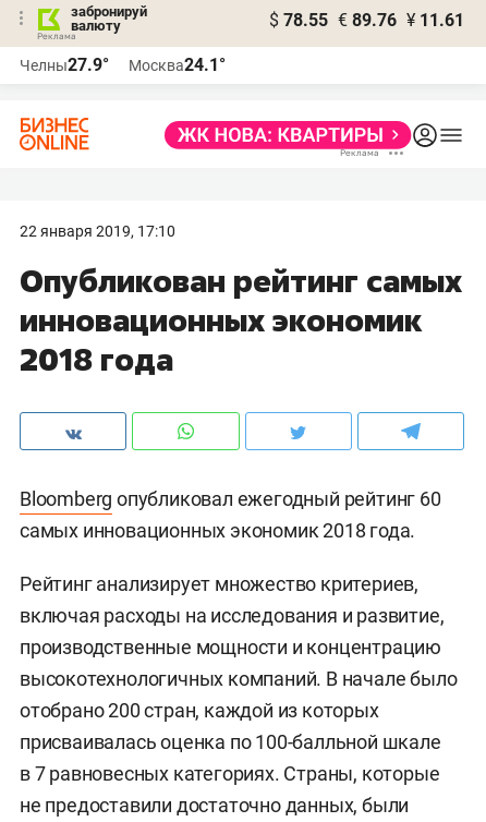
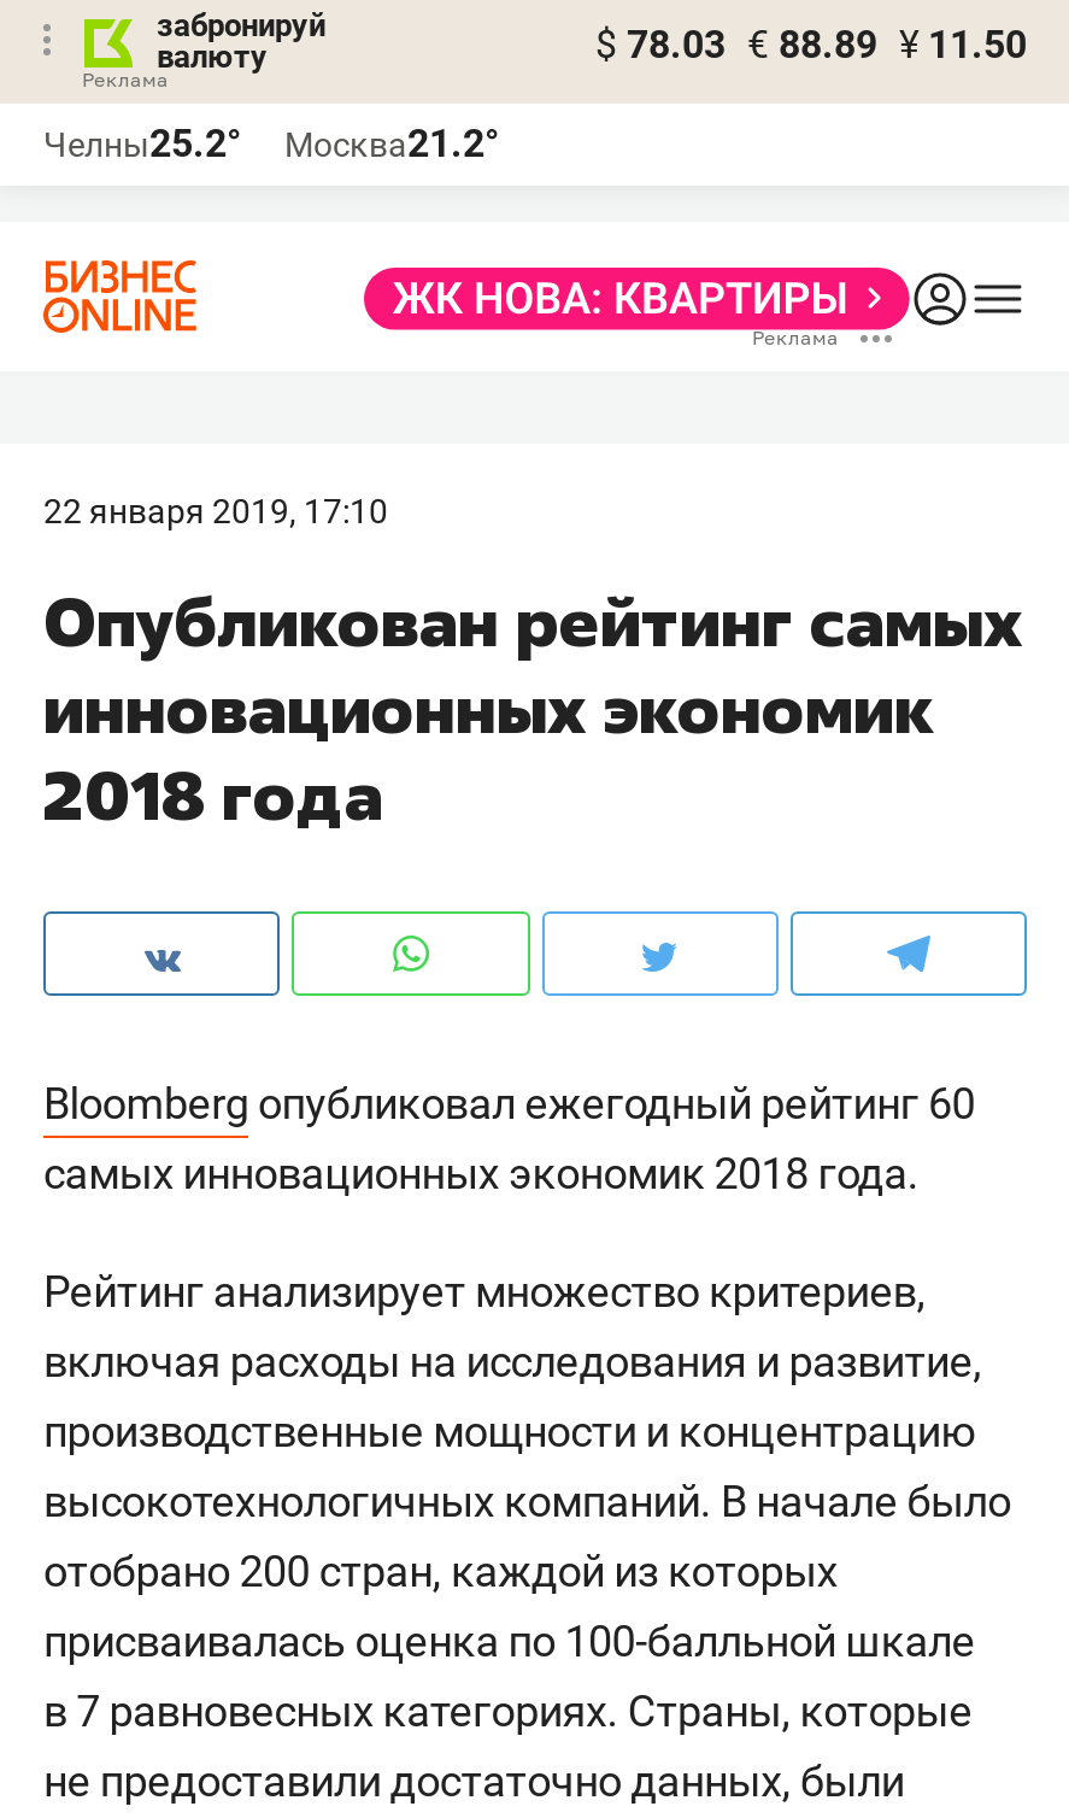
- $ 78.55 € 89.76 ¥ 11.61
+ $ 78.03 € 88.89 ¥ 11.50

- Челны27.9°
+ Челны25.2°

- Москва24.1°
+ Москва21.2°
